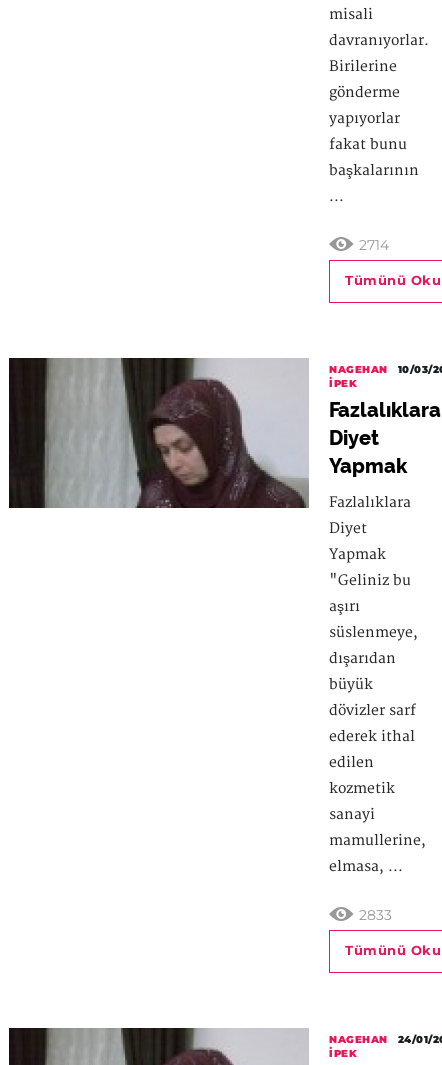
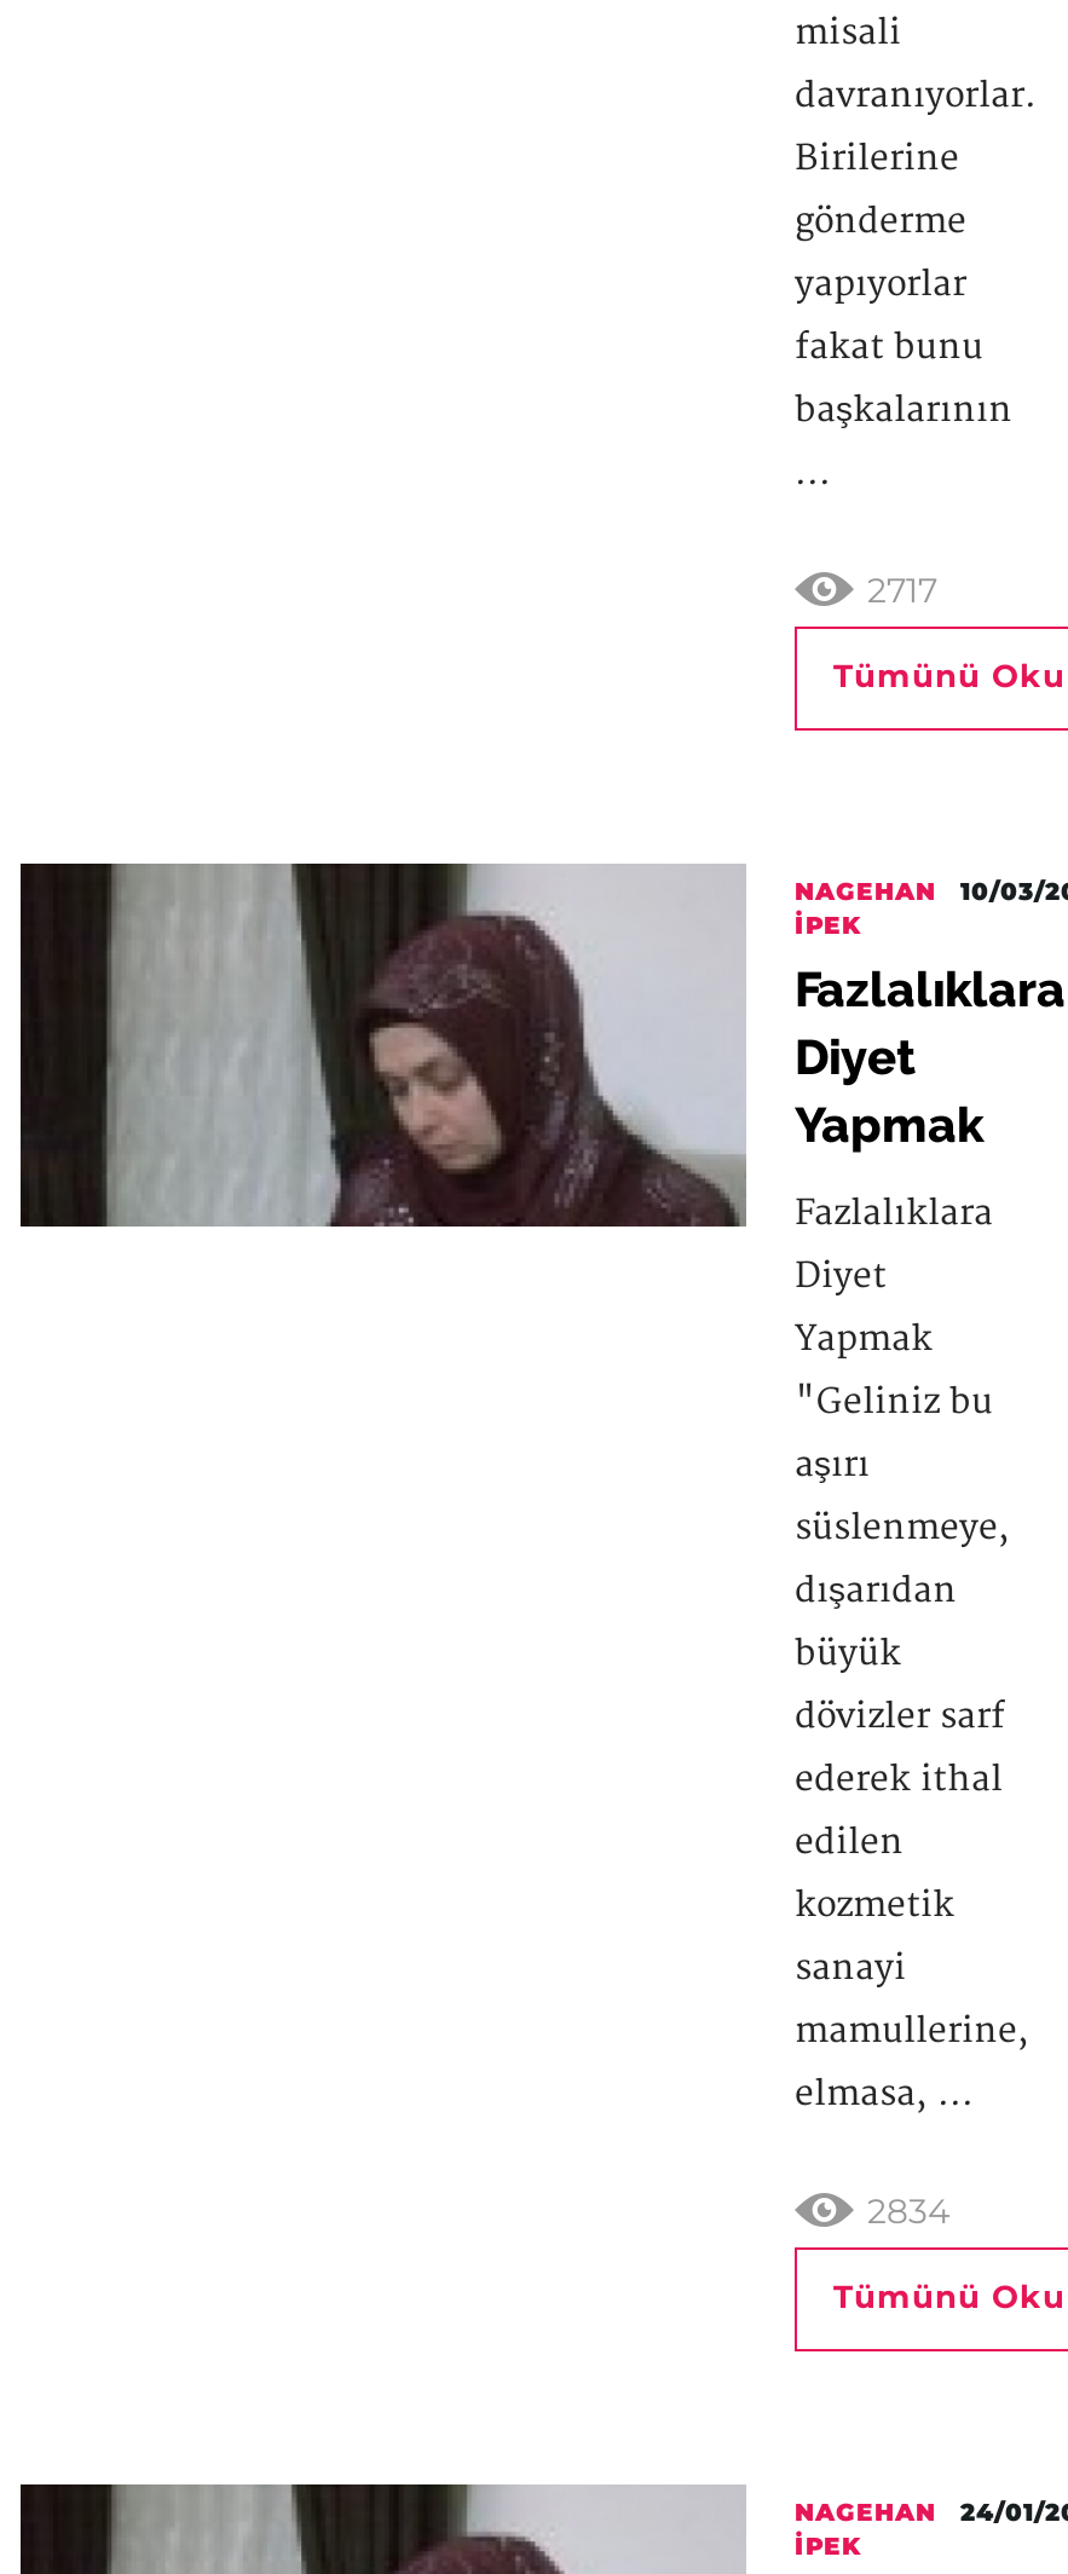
- 2714
+ 2717

- 2833
+ 2834
